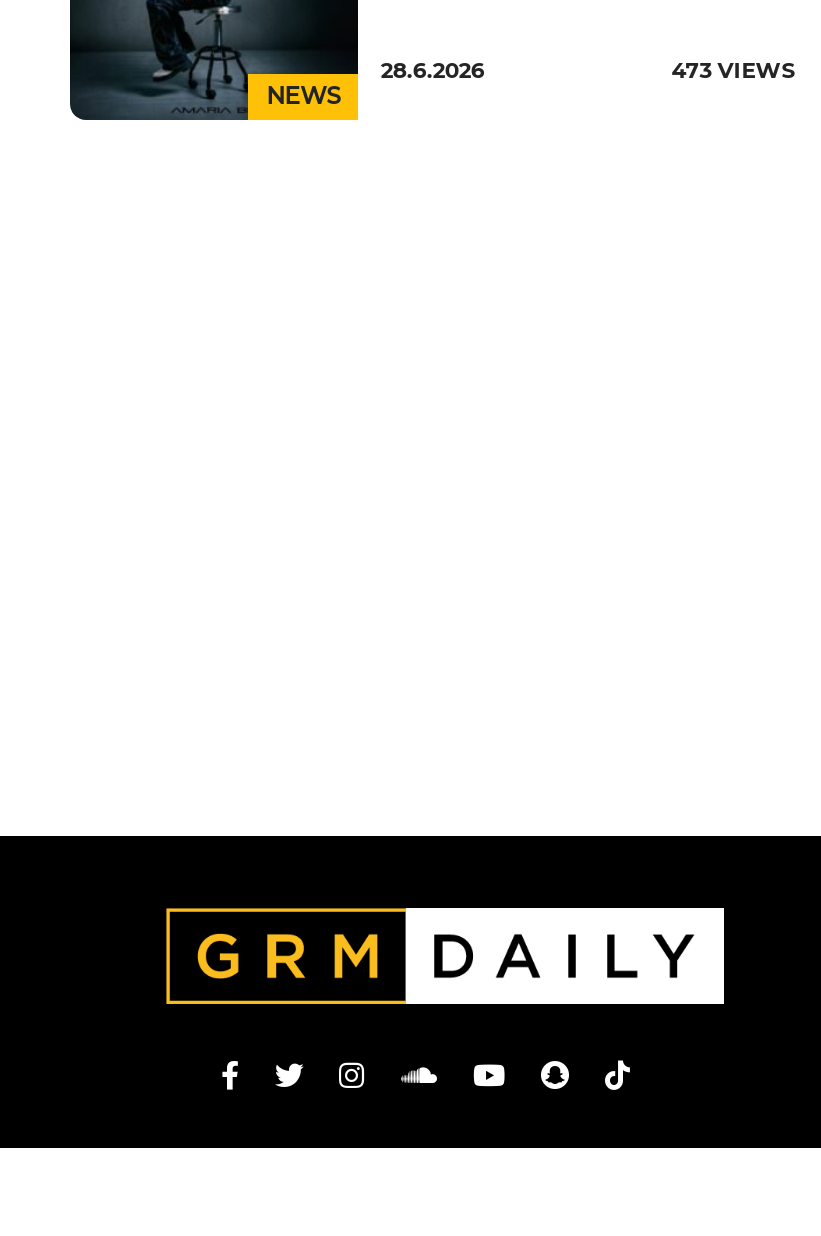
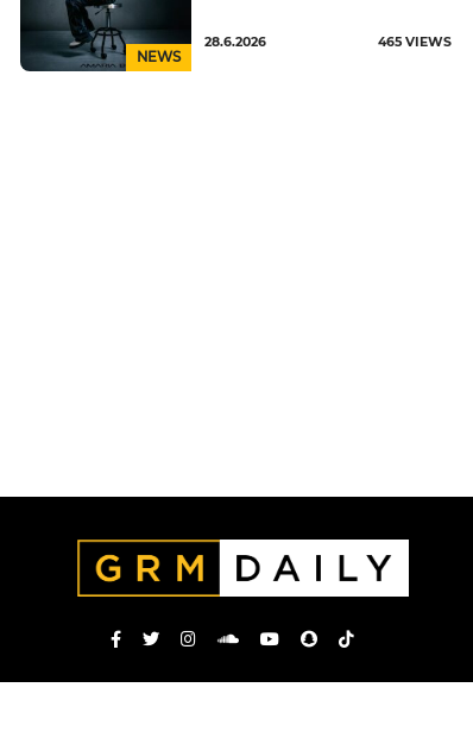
- 473 VIEWS
+ 465 VIEWS
